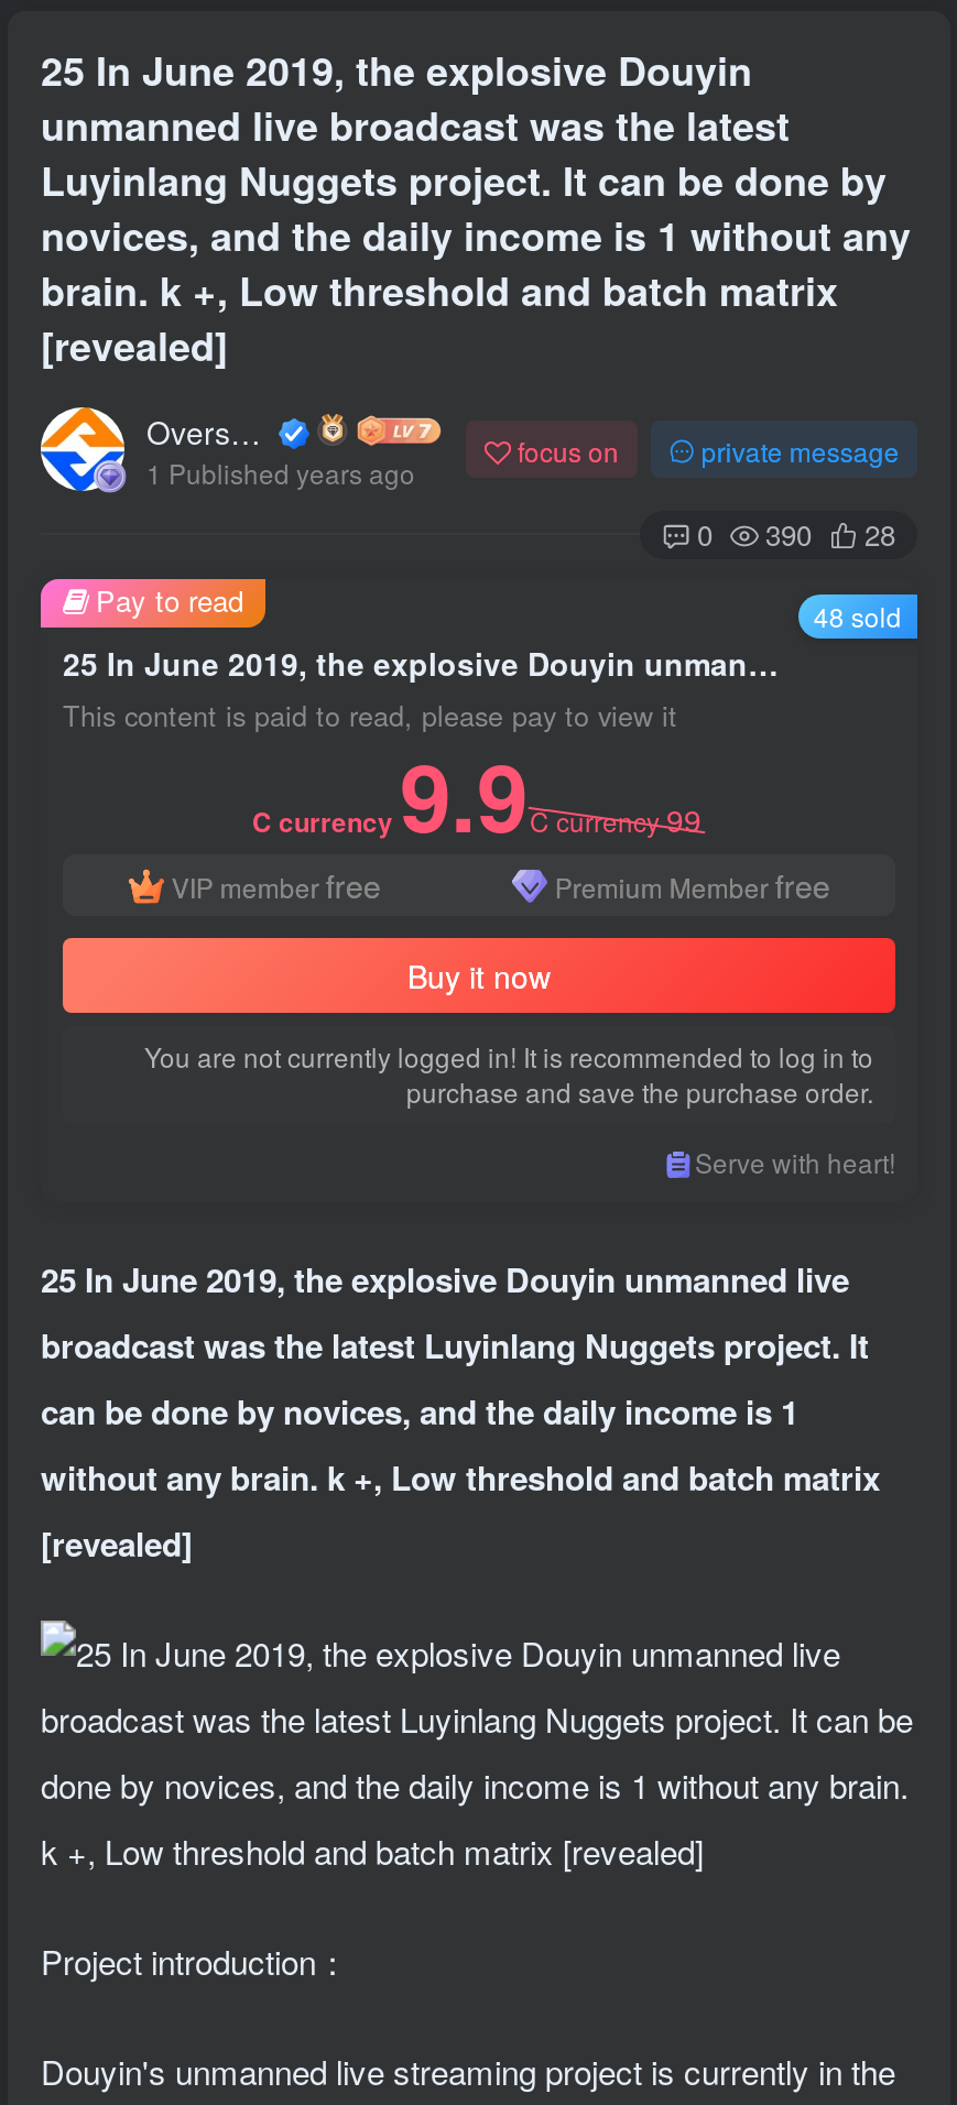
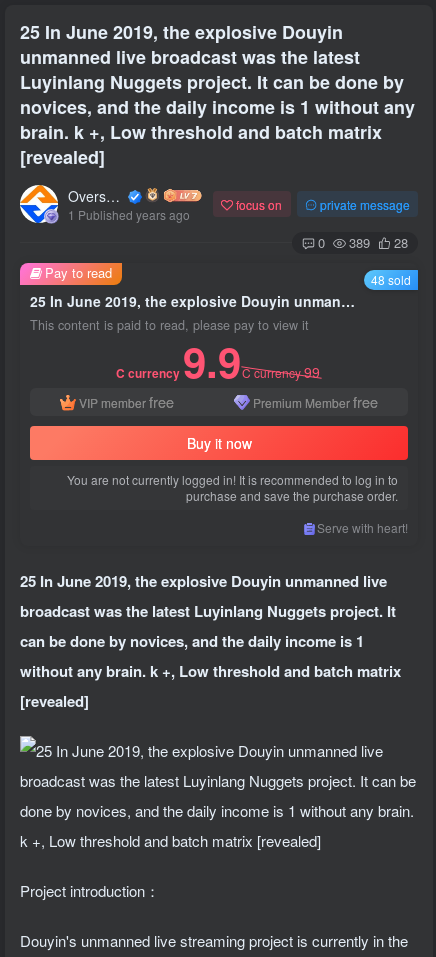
- 0 390 28
+ 0 389 28
